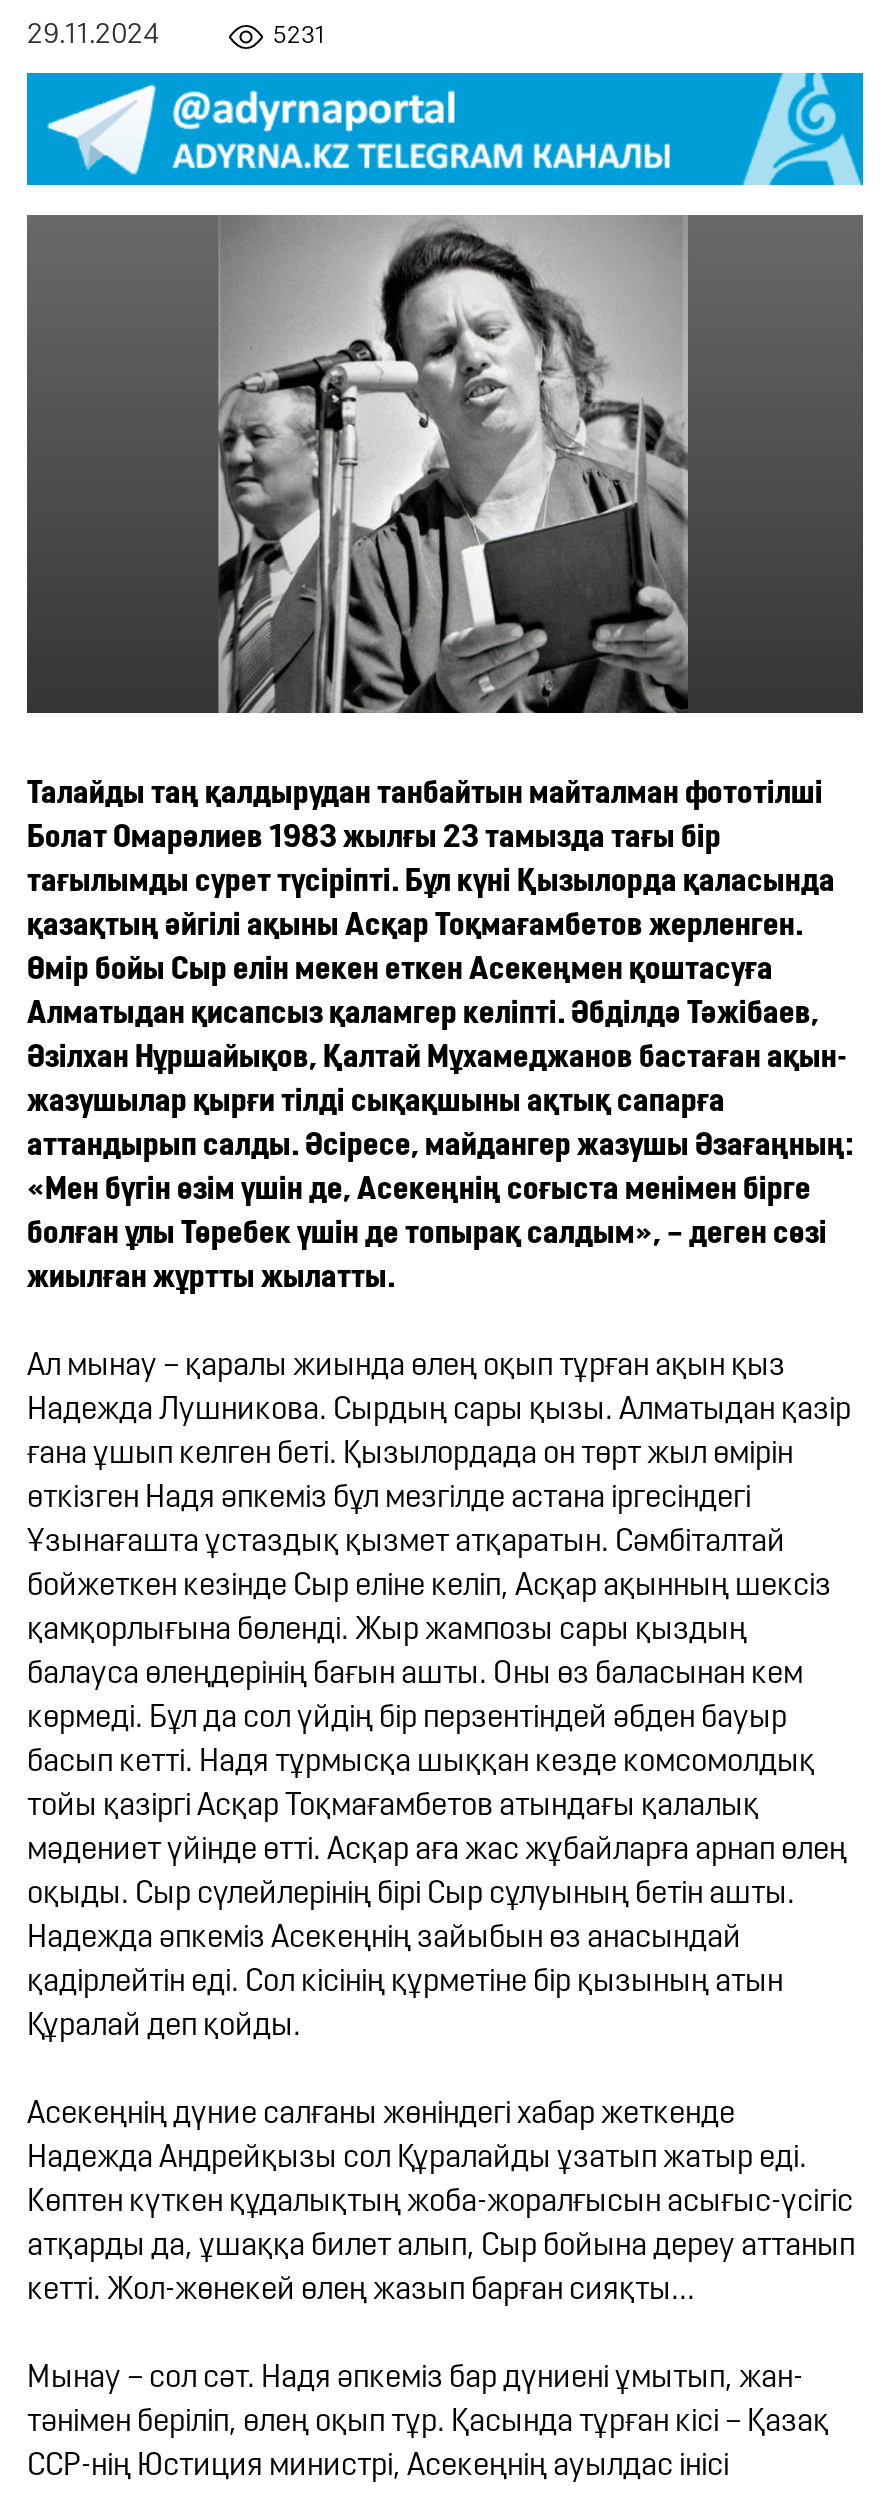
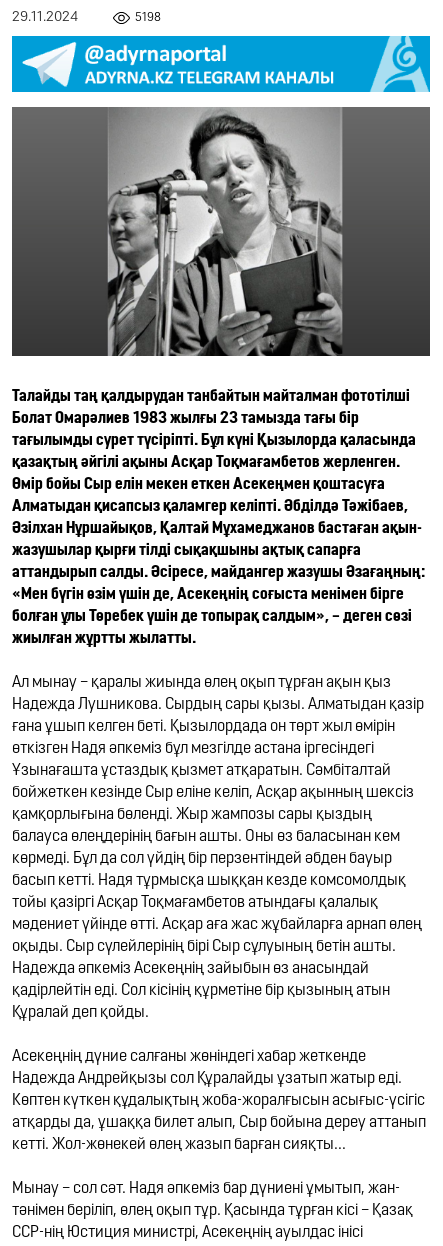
- 5231
+ 5198
